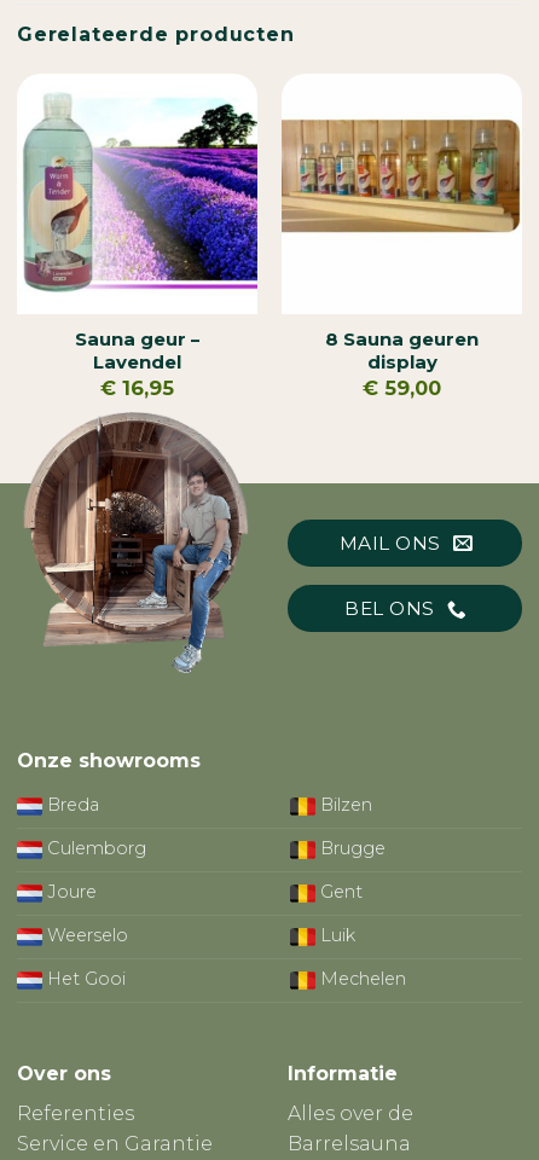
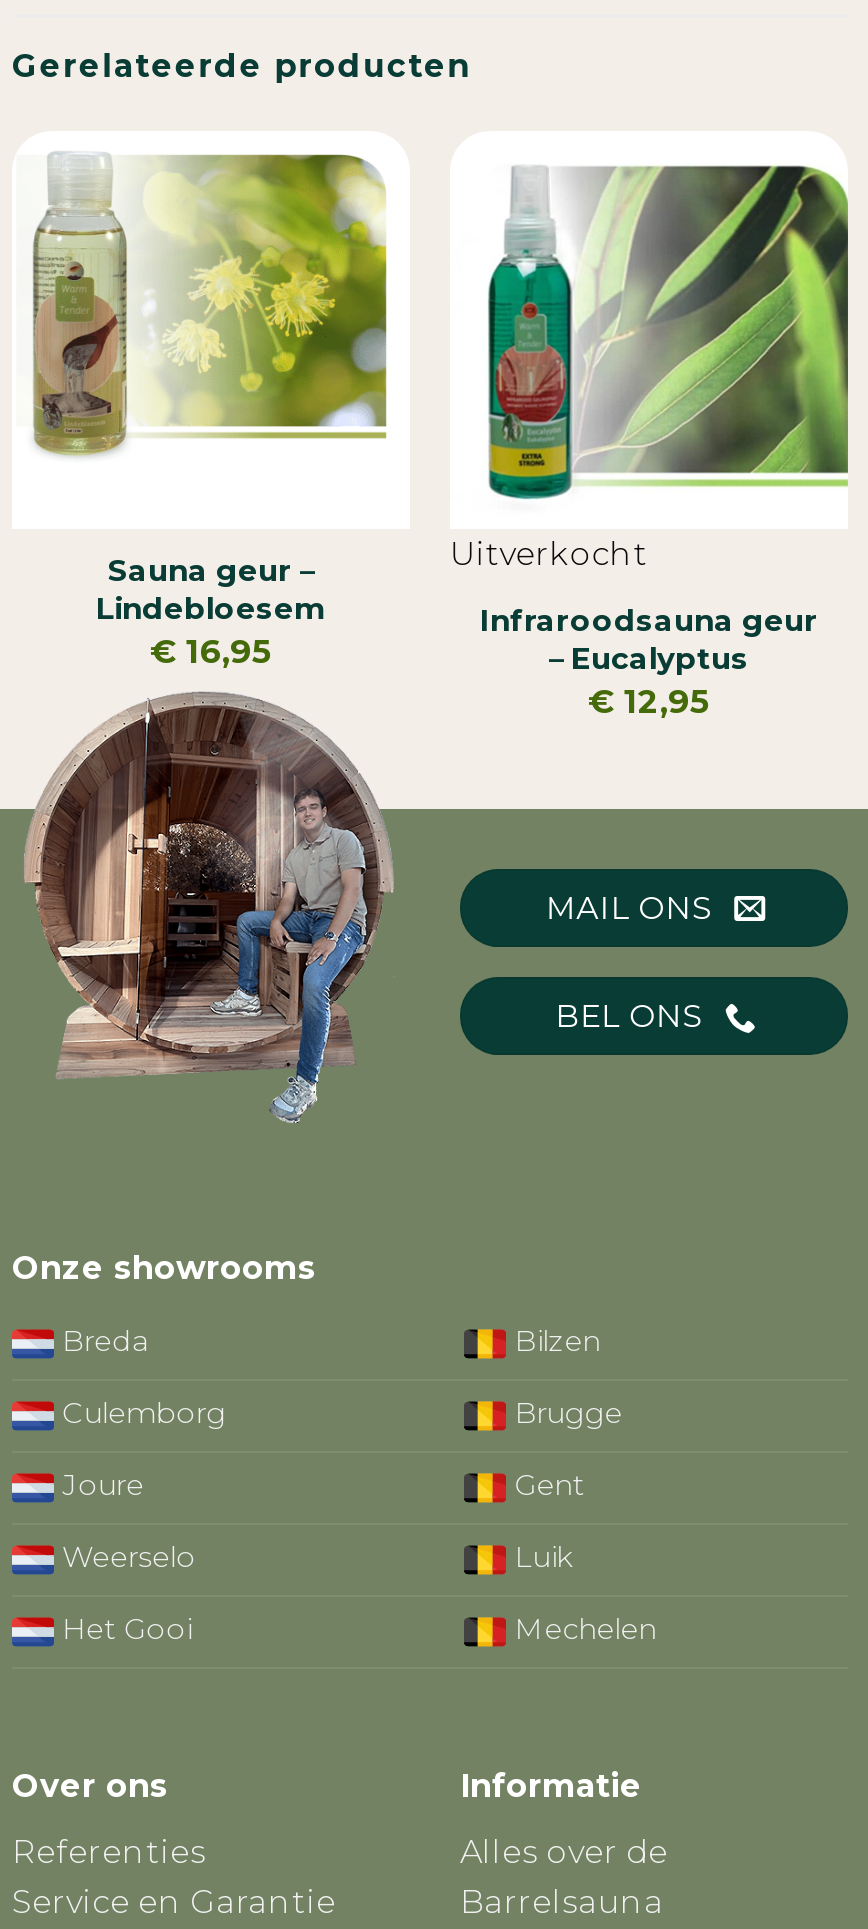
- [image]
+ [image]

- [image]
- 8 Sauna geuren
- display
- €59,00
+ [image]
+ Uitverkocht
+ Infraroodsauna geur
+ – Eucalyptus
+ €12,95

- Lavendel
+ Lindebloesem
